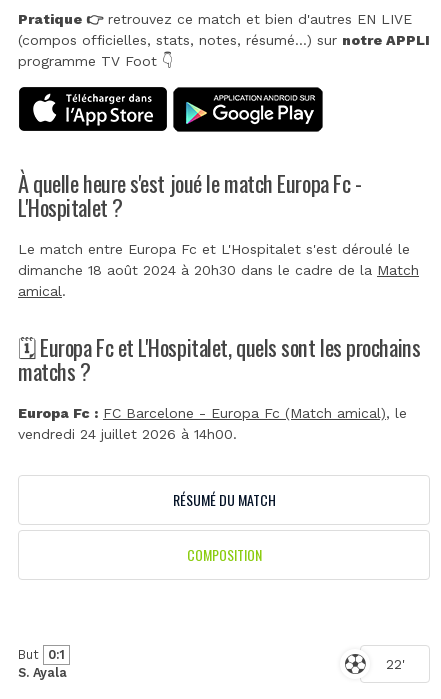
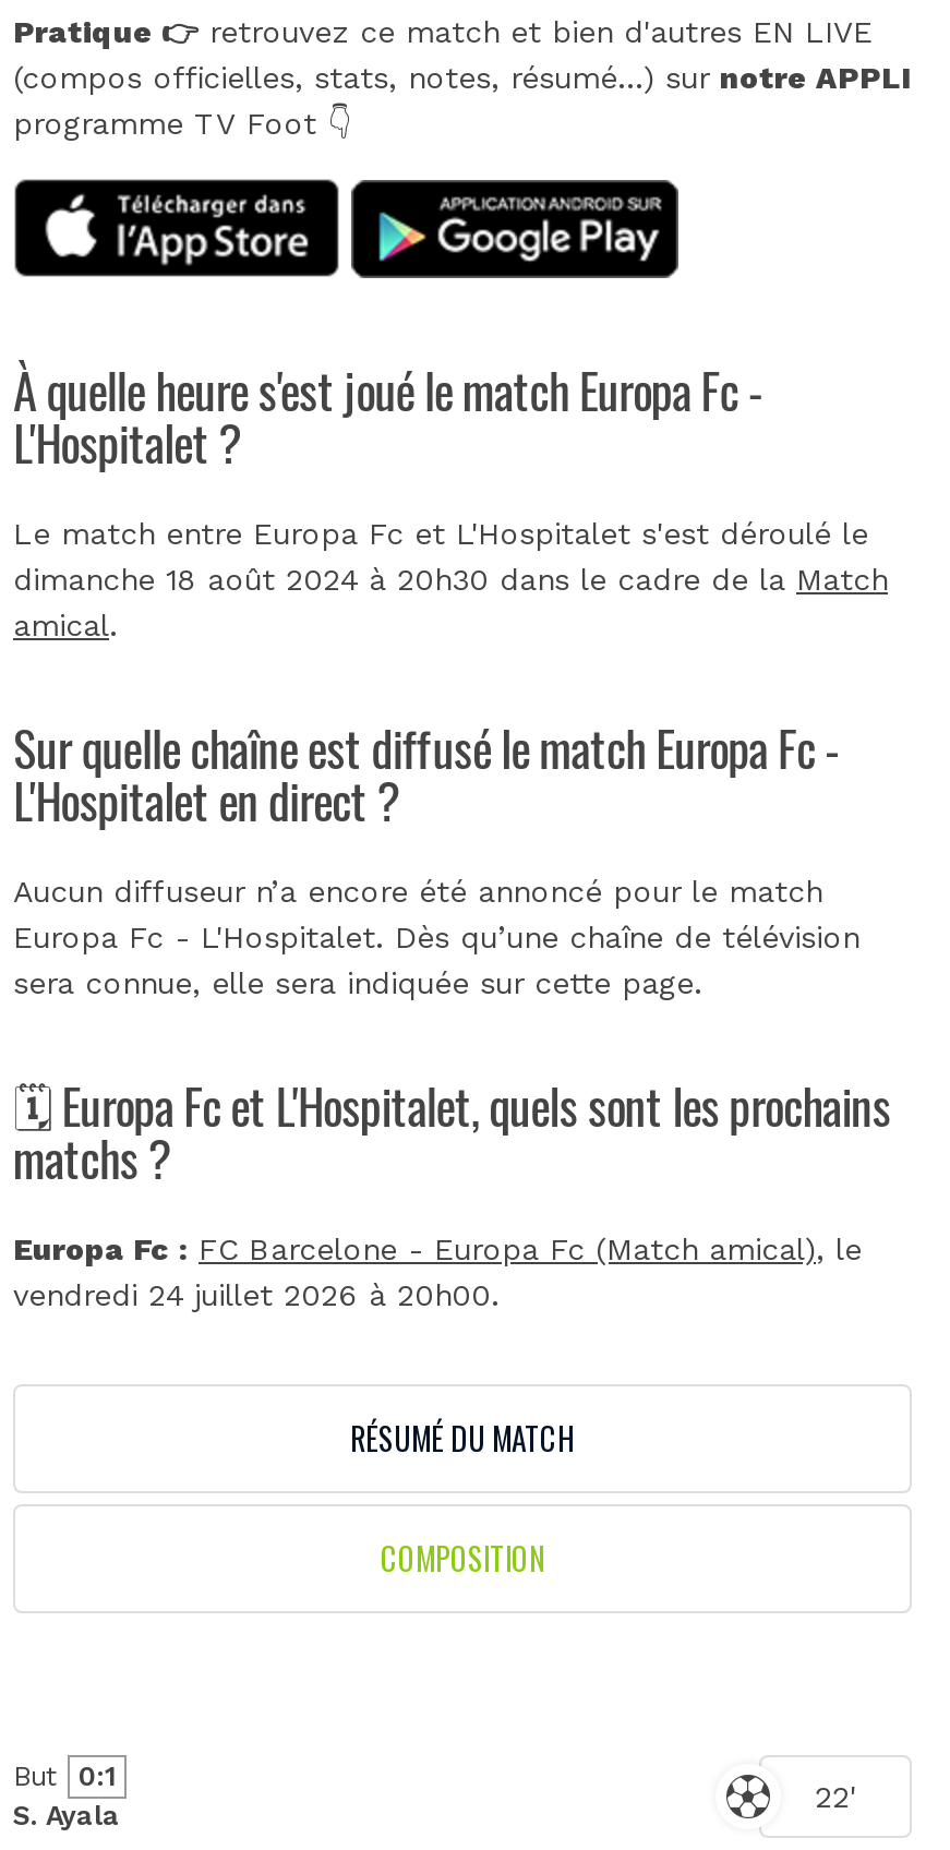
+ Sur quelle chaîne est diffusé le match Europa Fc -
+ L'Hospitalet en direct ?
+ Aucun diffuseur n’a encore été annoncé pour le match
+ Europa Fc - L'Hospitalet. Dès qu’une chaîne de télévision
+ sera connue, elle sera indiquée sur cette page.

- vendredi 24 juillet 2026 à 14h00.
+ vendredi 24 juillet 2026 à 20h00.
